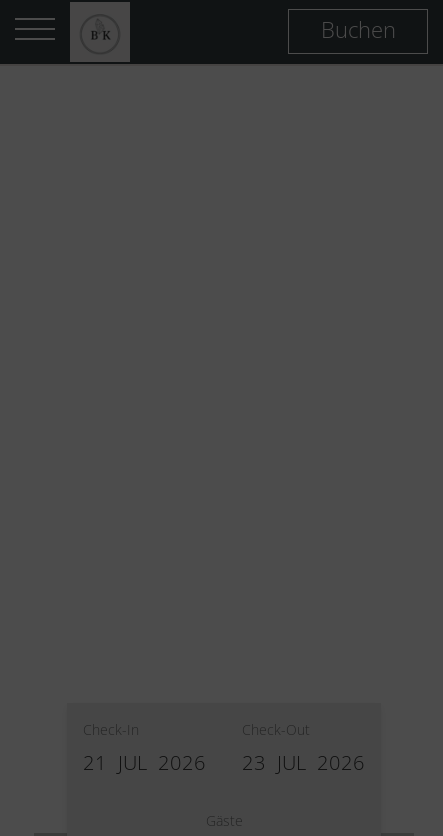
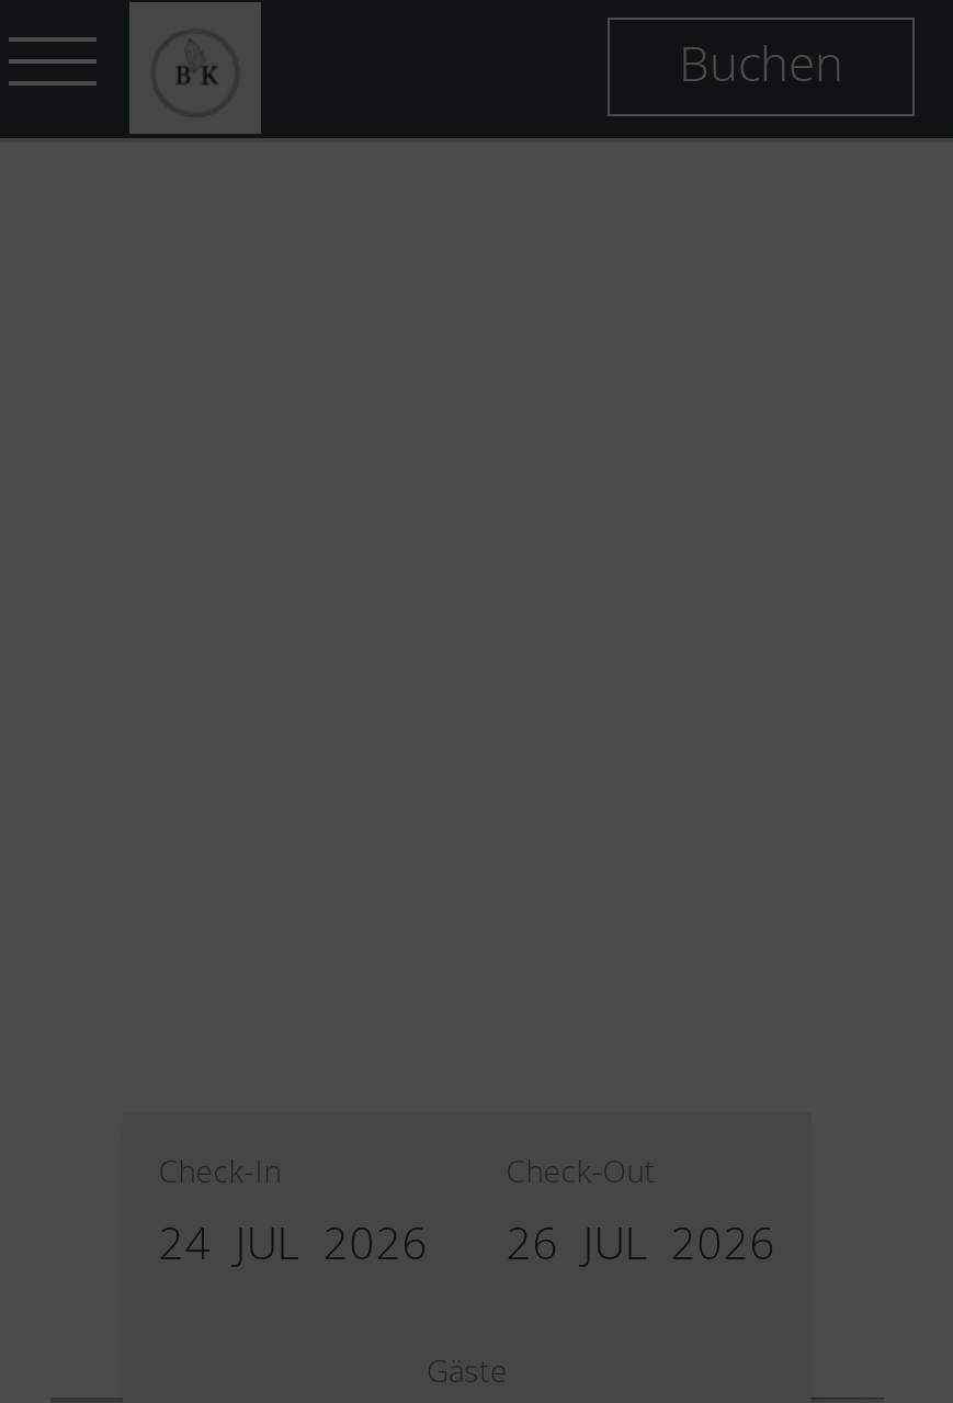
- 21 JUL 2026
+ 24 JUL 2026

- 23 JUL 2026
+ 26 JUL 2026
